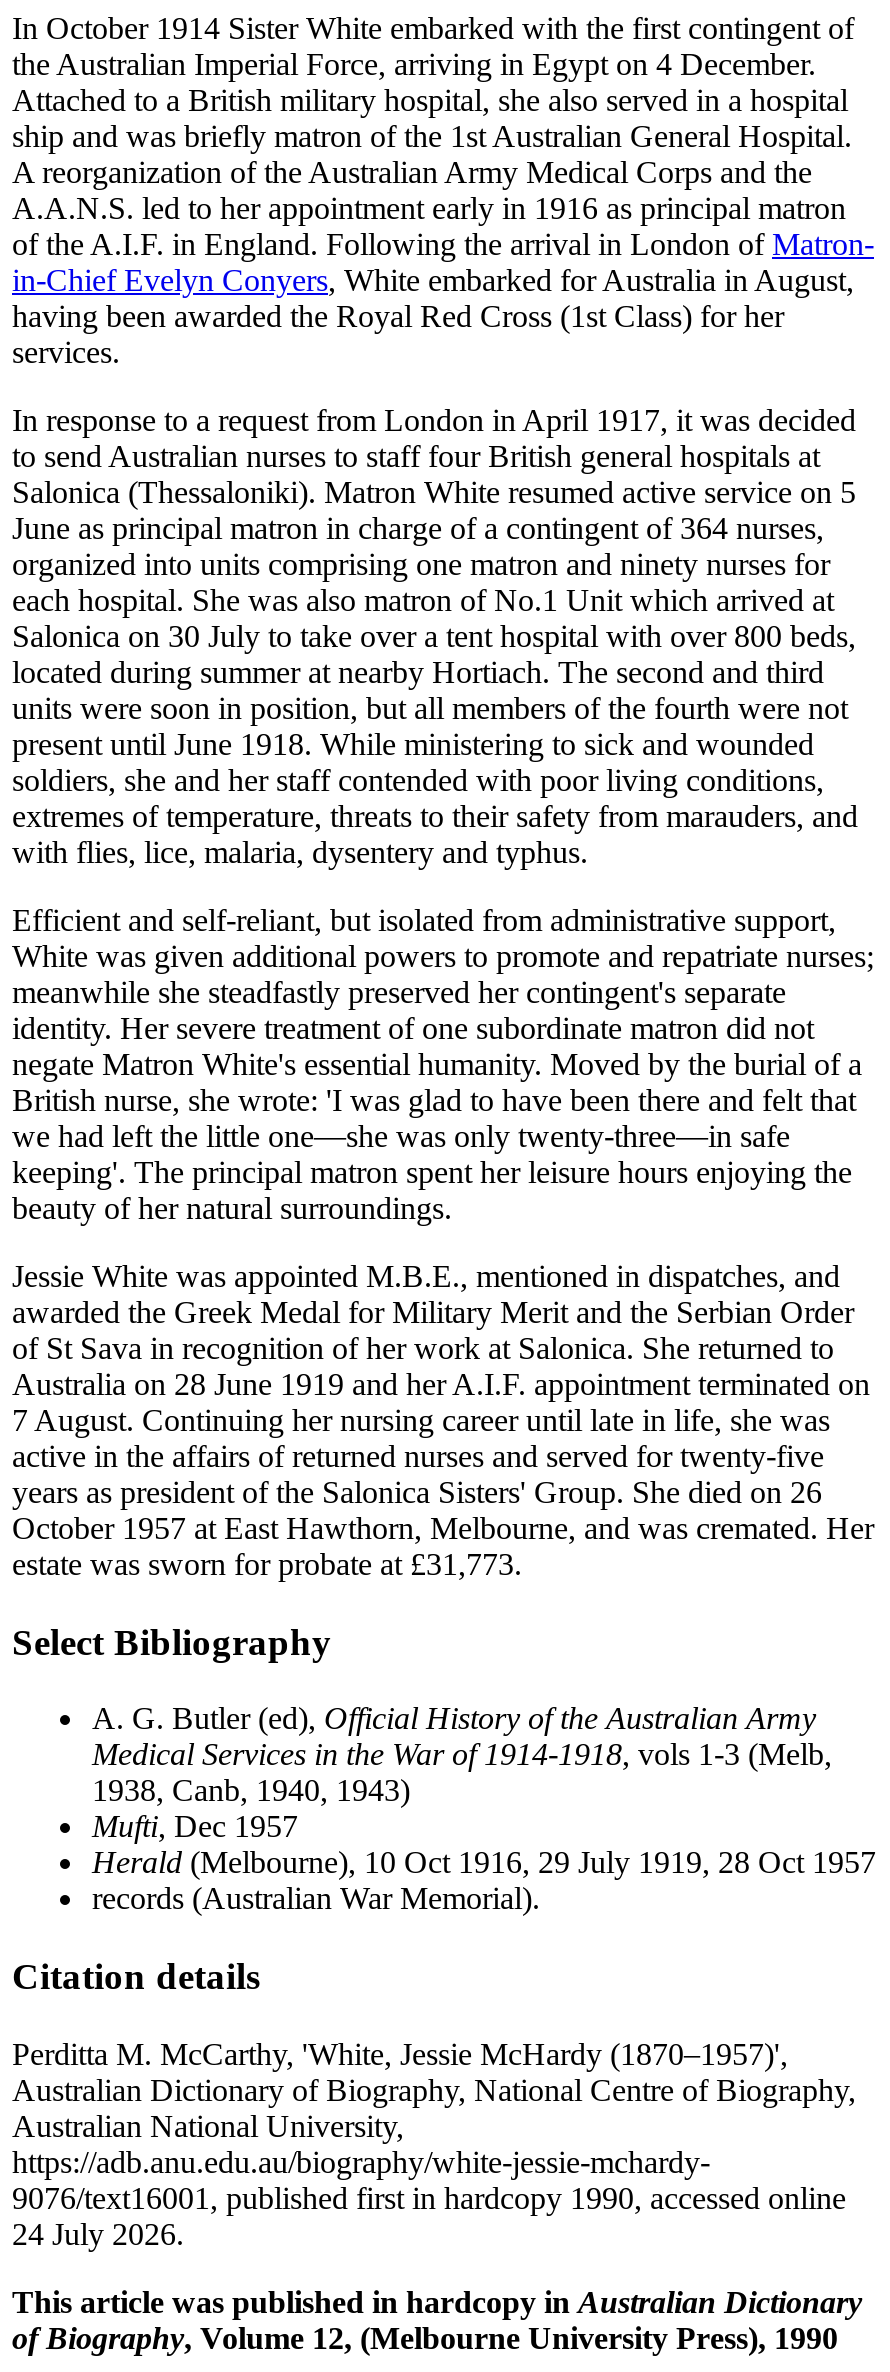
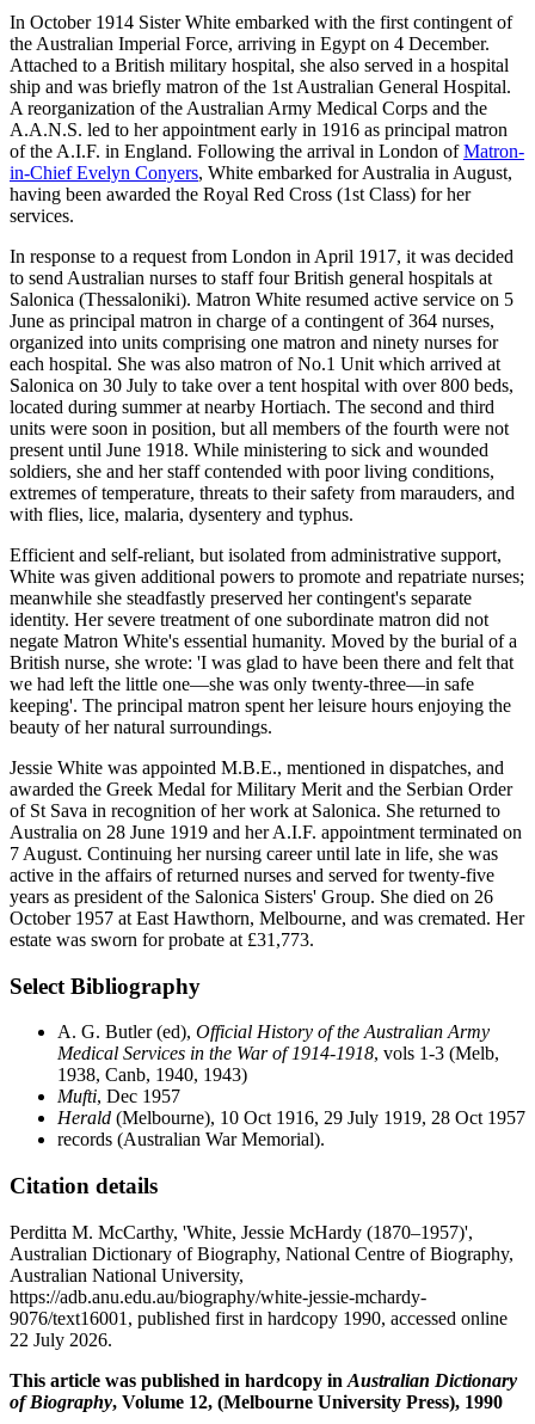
- 24 July 2026.
+ 22 July 2026.
